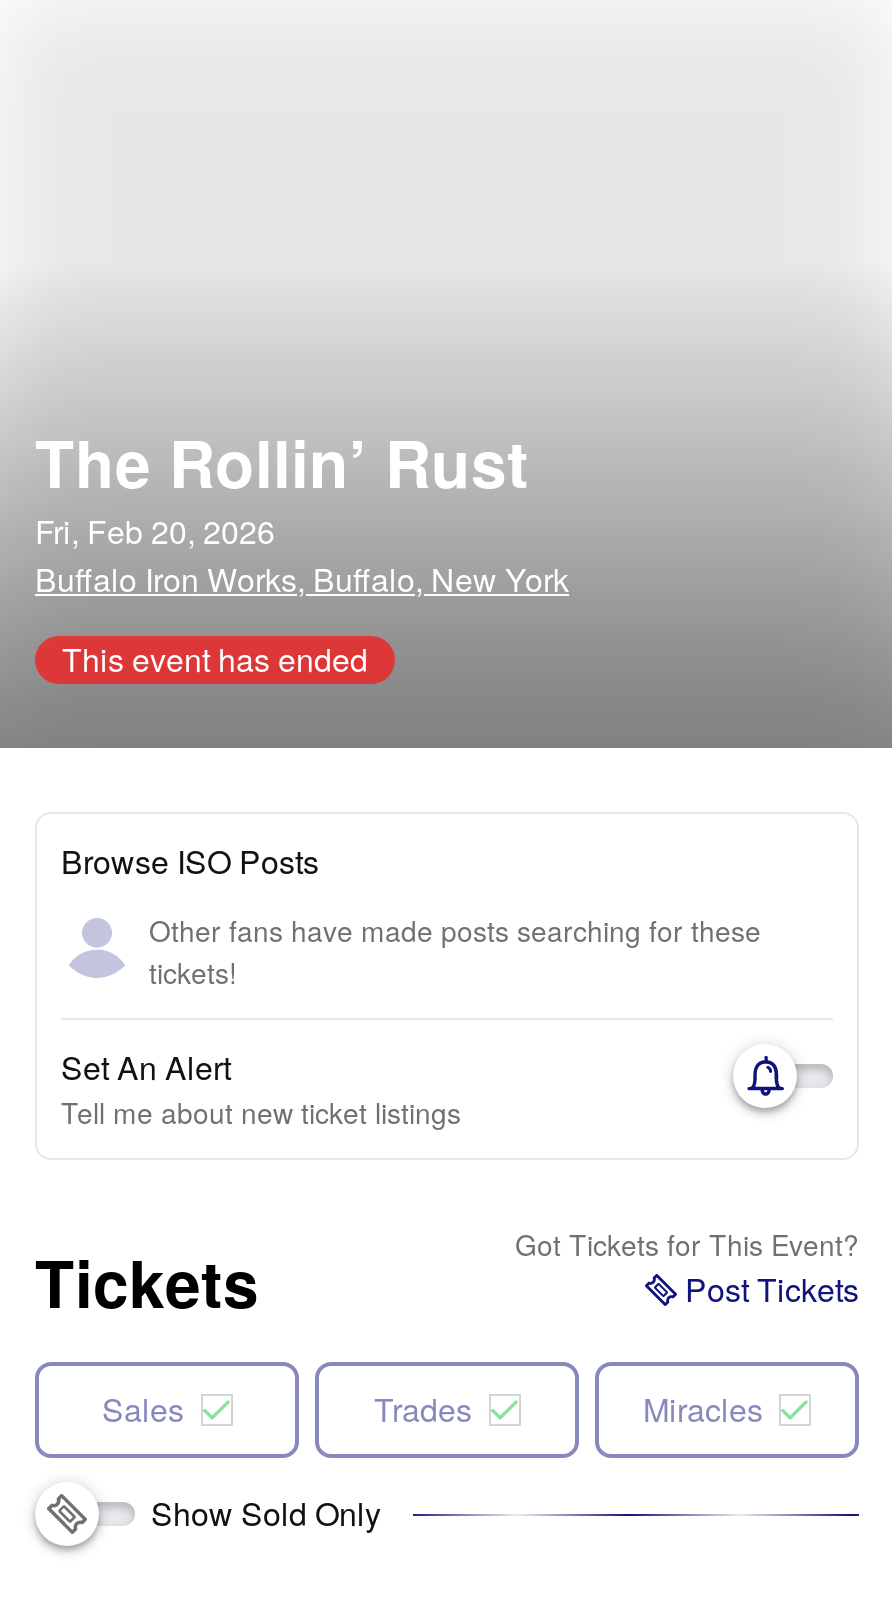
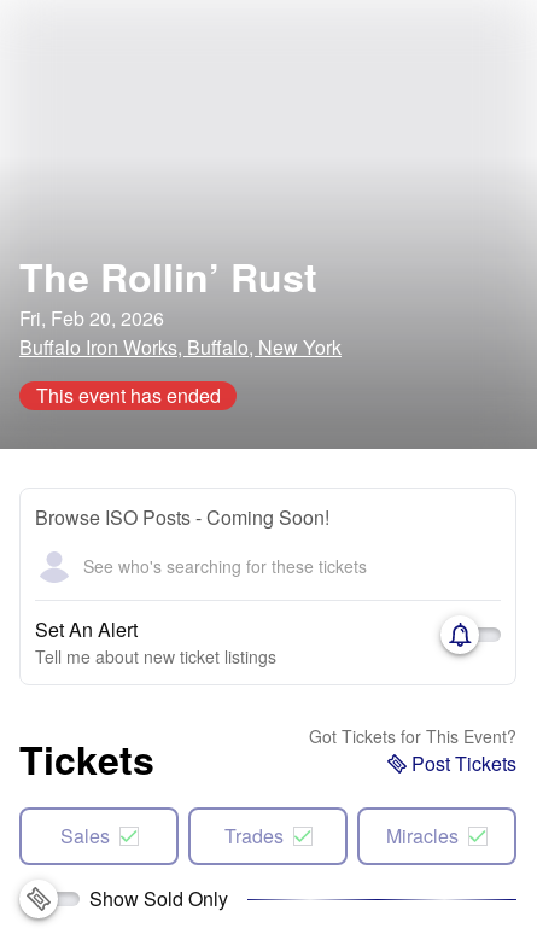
- Browse ISO Posts
+ Browse ISO Posts - Coming Soon!

- Other fans have made posts searching for these
- tickets!
+ See who's searching for these tickets
